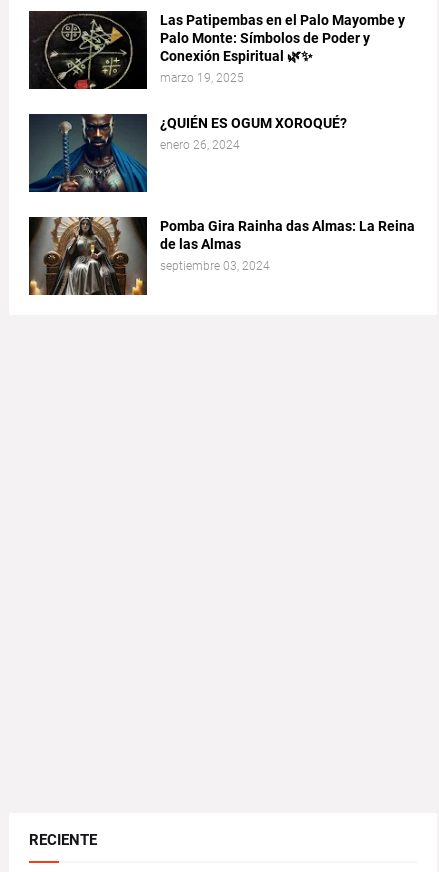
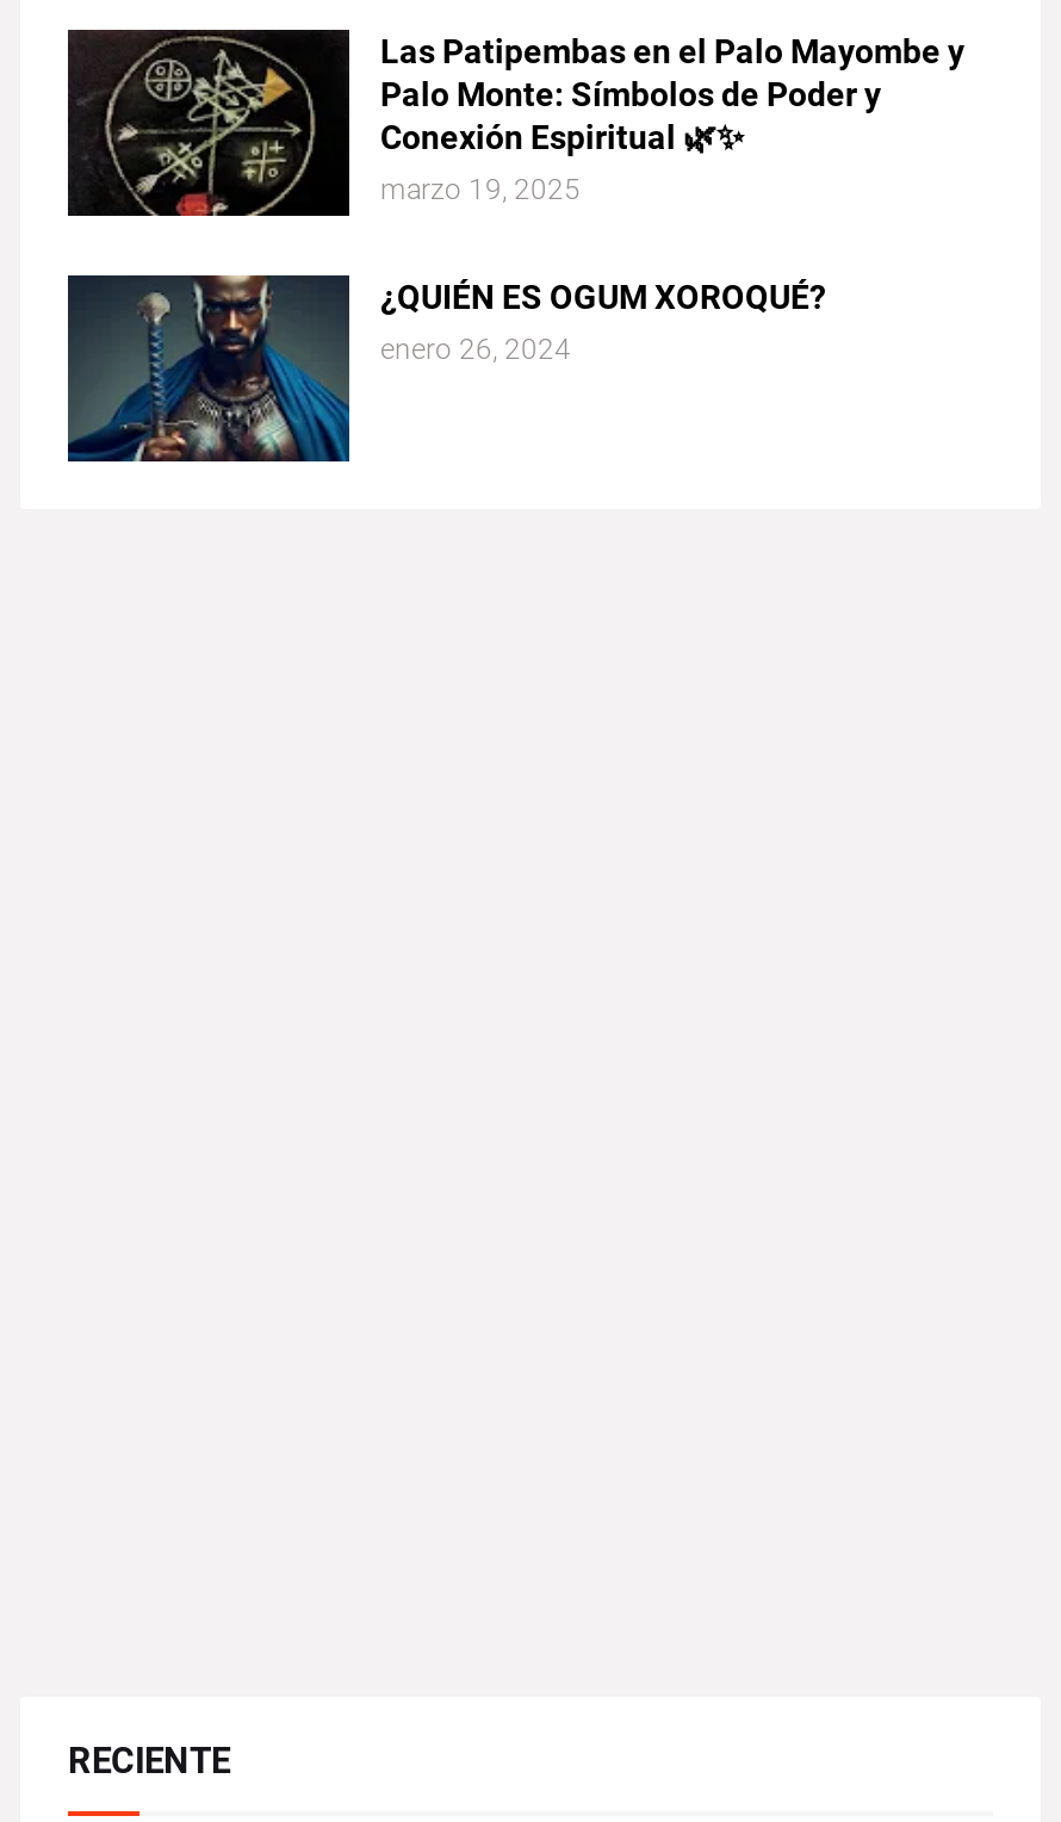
- [image]
- Pomba Gira Rainha das Almas: La Reina
- de las Almas
- septiembre 03, 2024
